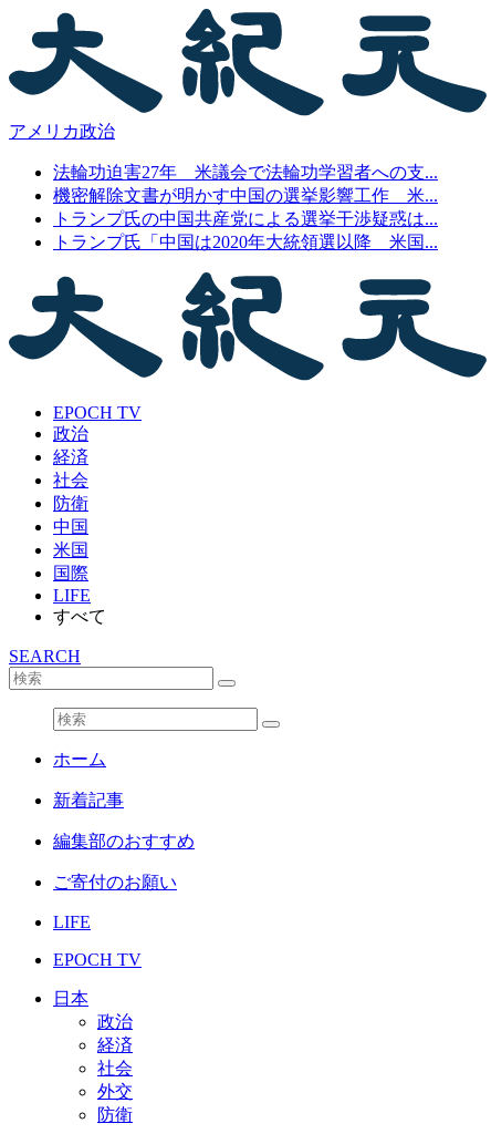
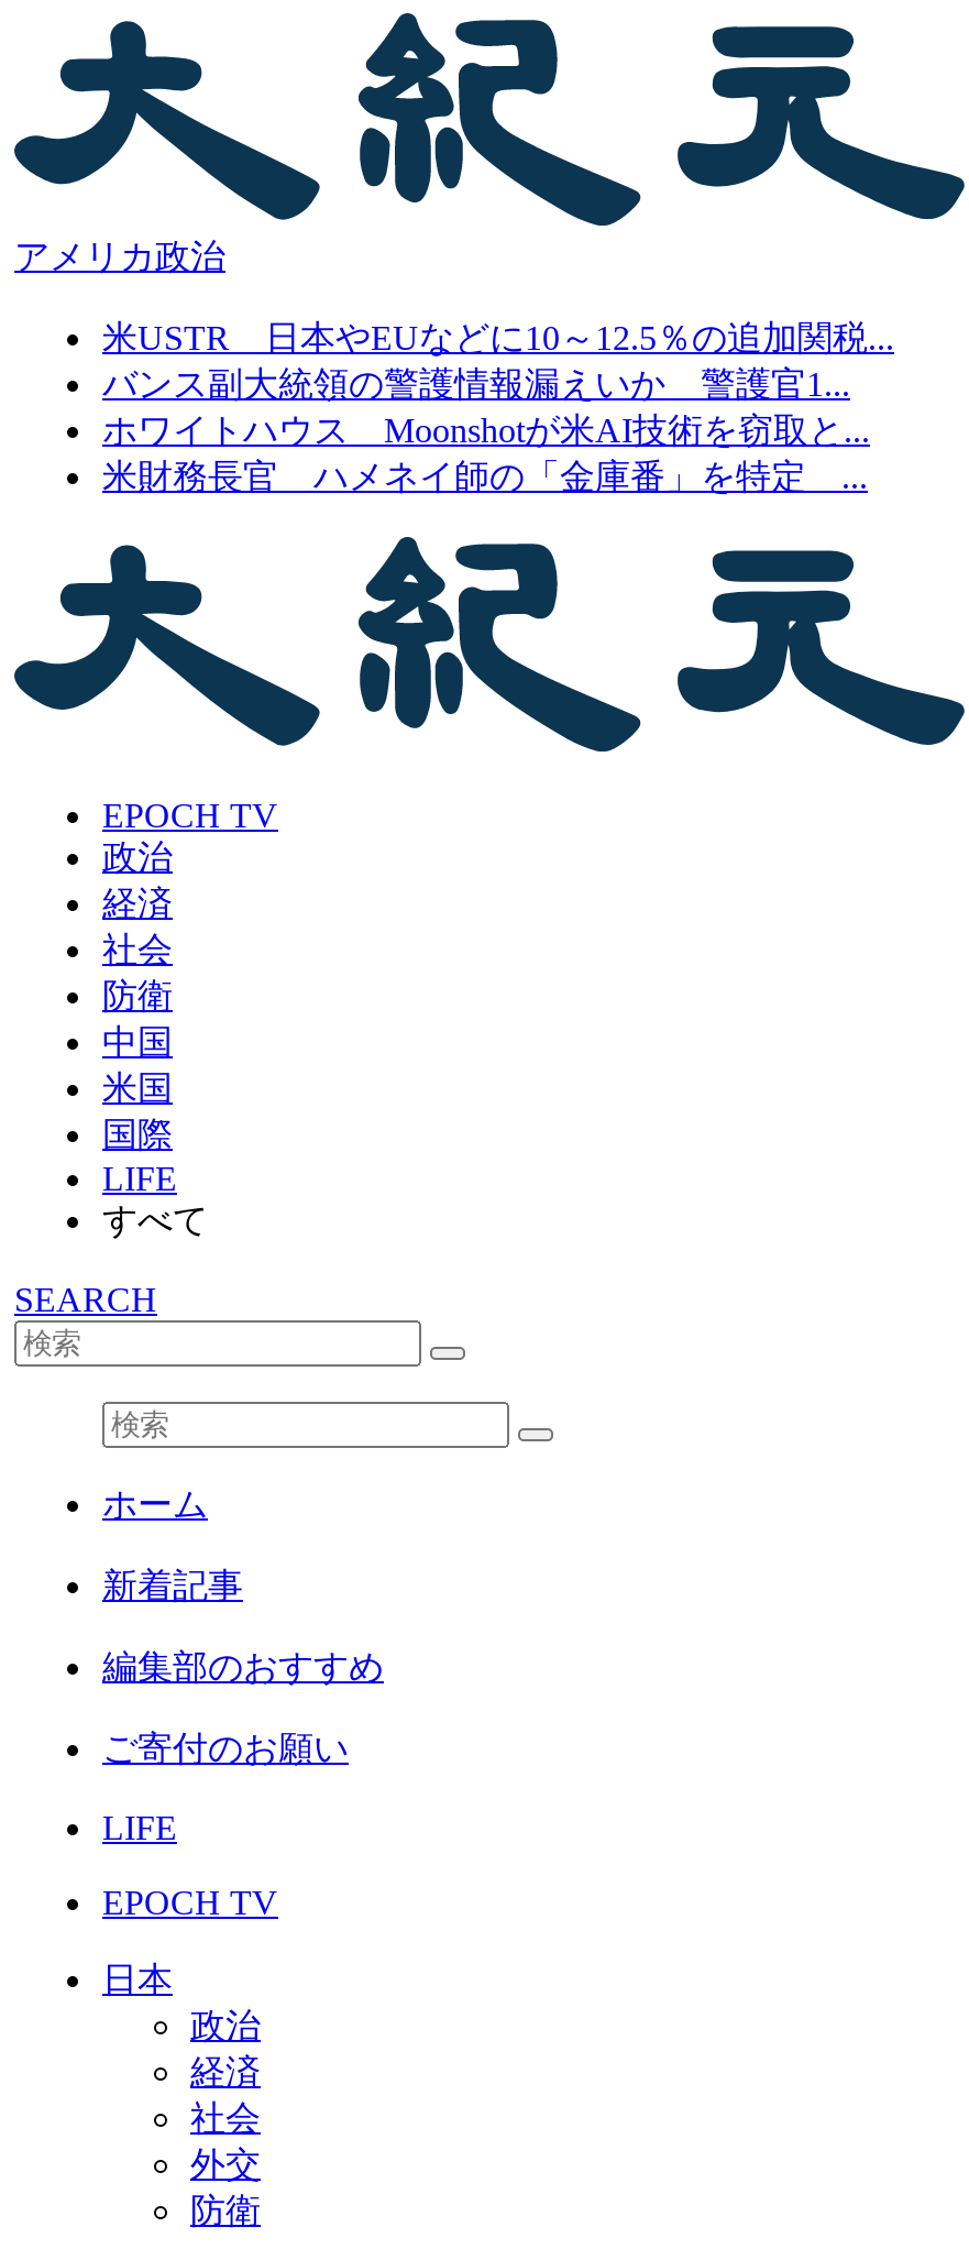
- 法輪功迫害27年 米議会で法輪功学習者への支...
- 機密解除文書が明かす中国の選挙影響工作 米...
- トランプ氏の中国共産党による選挙干渉疑惑は...
- トランプ氏「中国は2020年大統領選以降 米国...
+ 米USTR 日本やEUなどに10～12.5％の追加関税...
+ バンス副大統領の警護情報漏えいか 警護官1...
+ ホワイトハウス Moonshotが米AI技術を窃取と...
+ 米財務長官 ハメネイ師の「金庫番」を特定 ...
